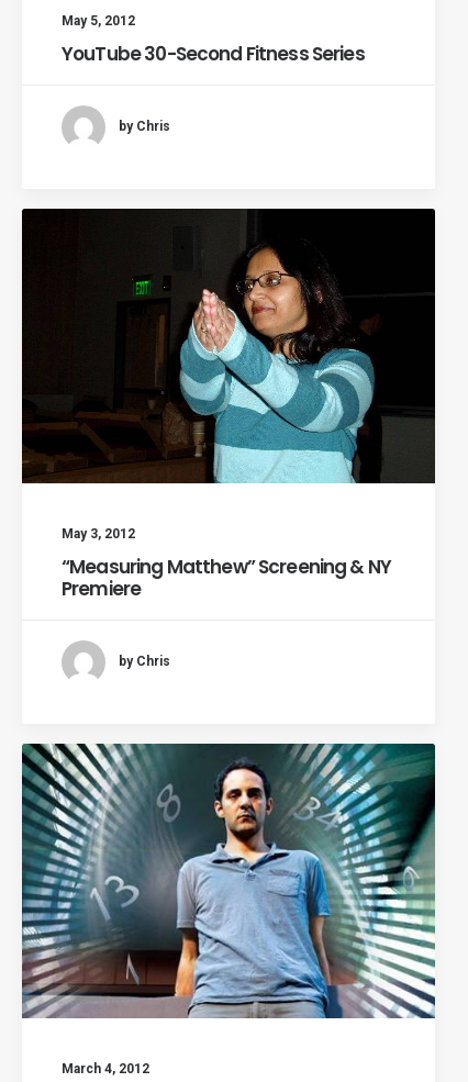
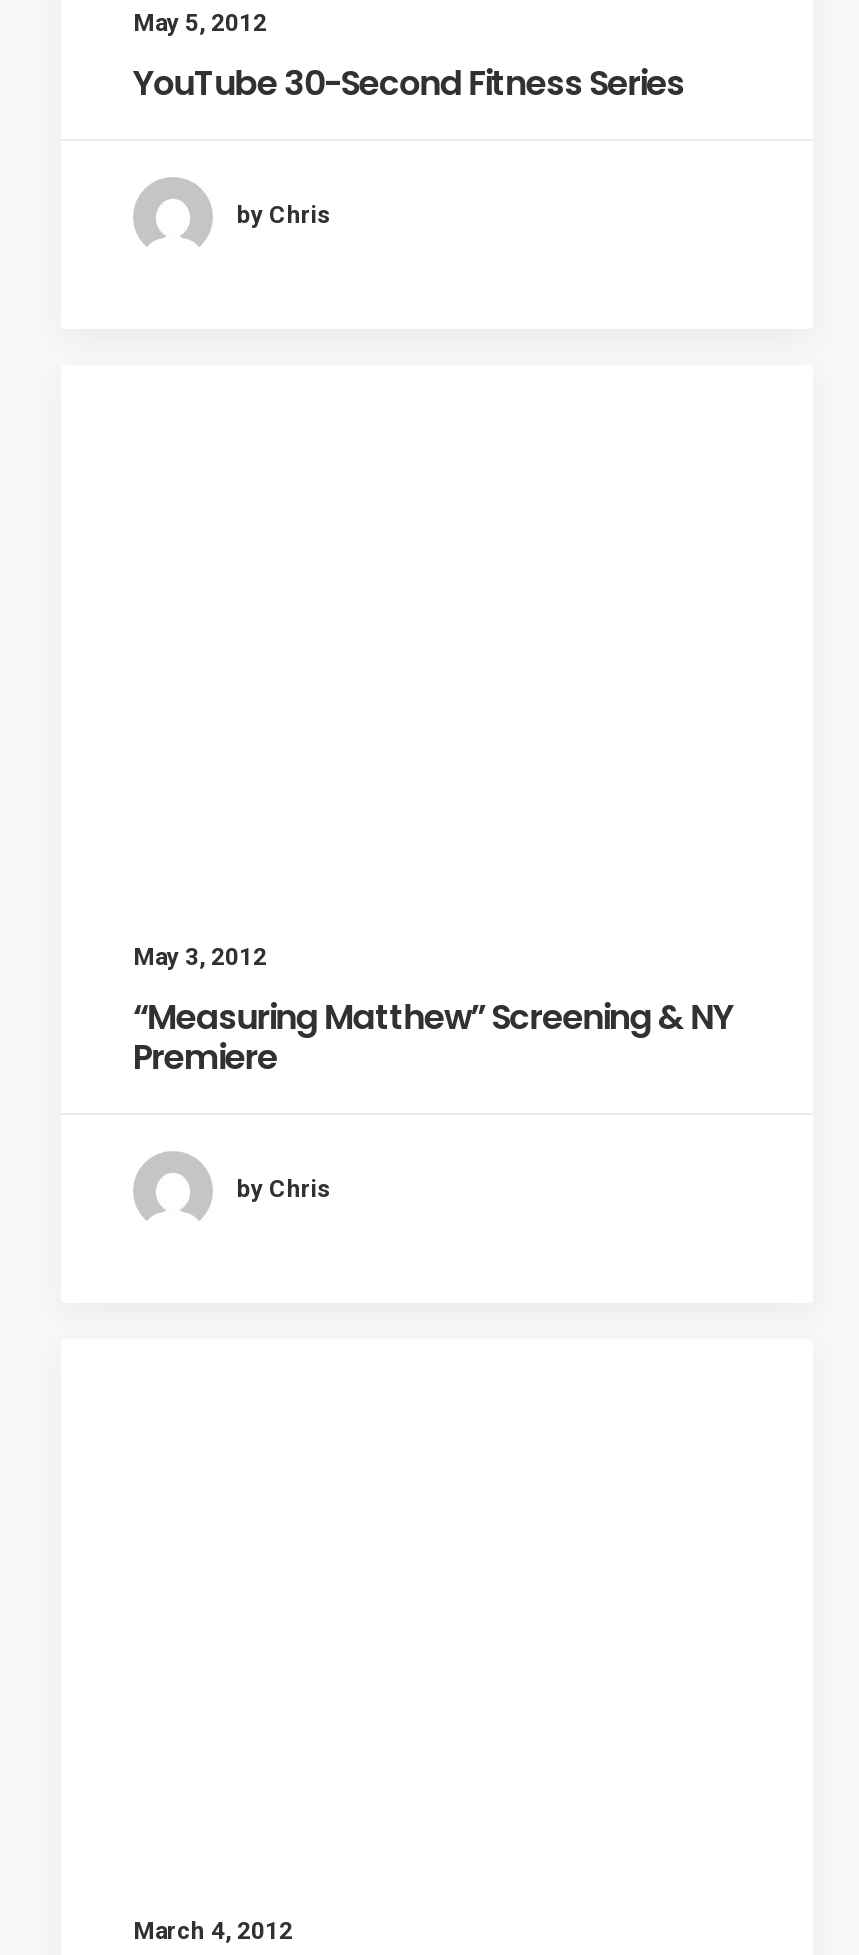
- [image]

- [image]
